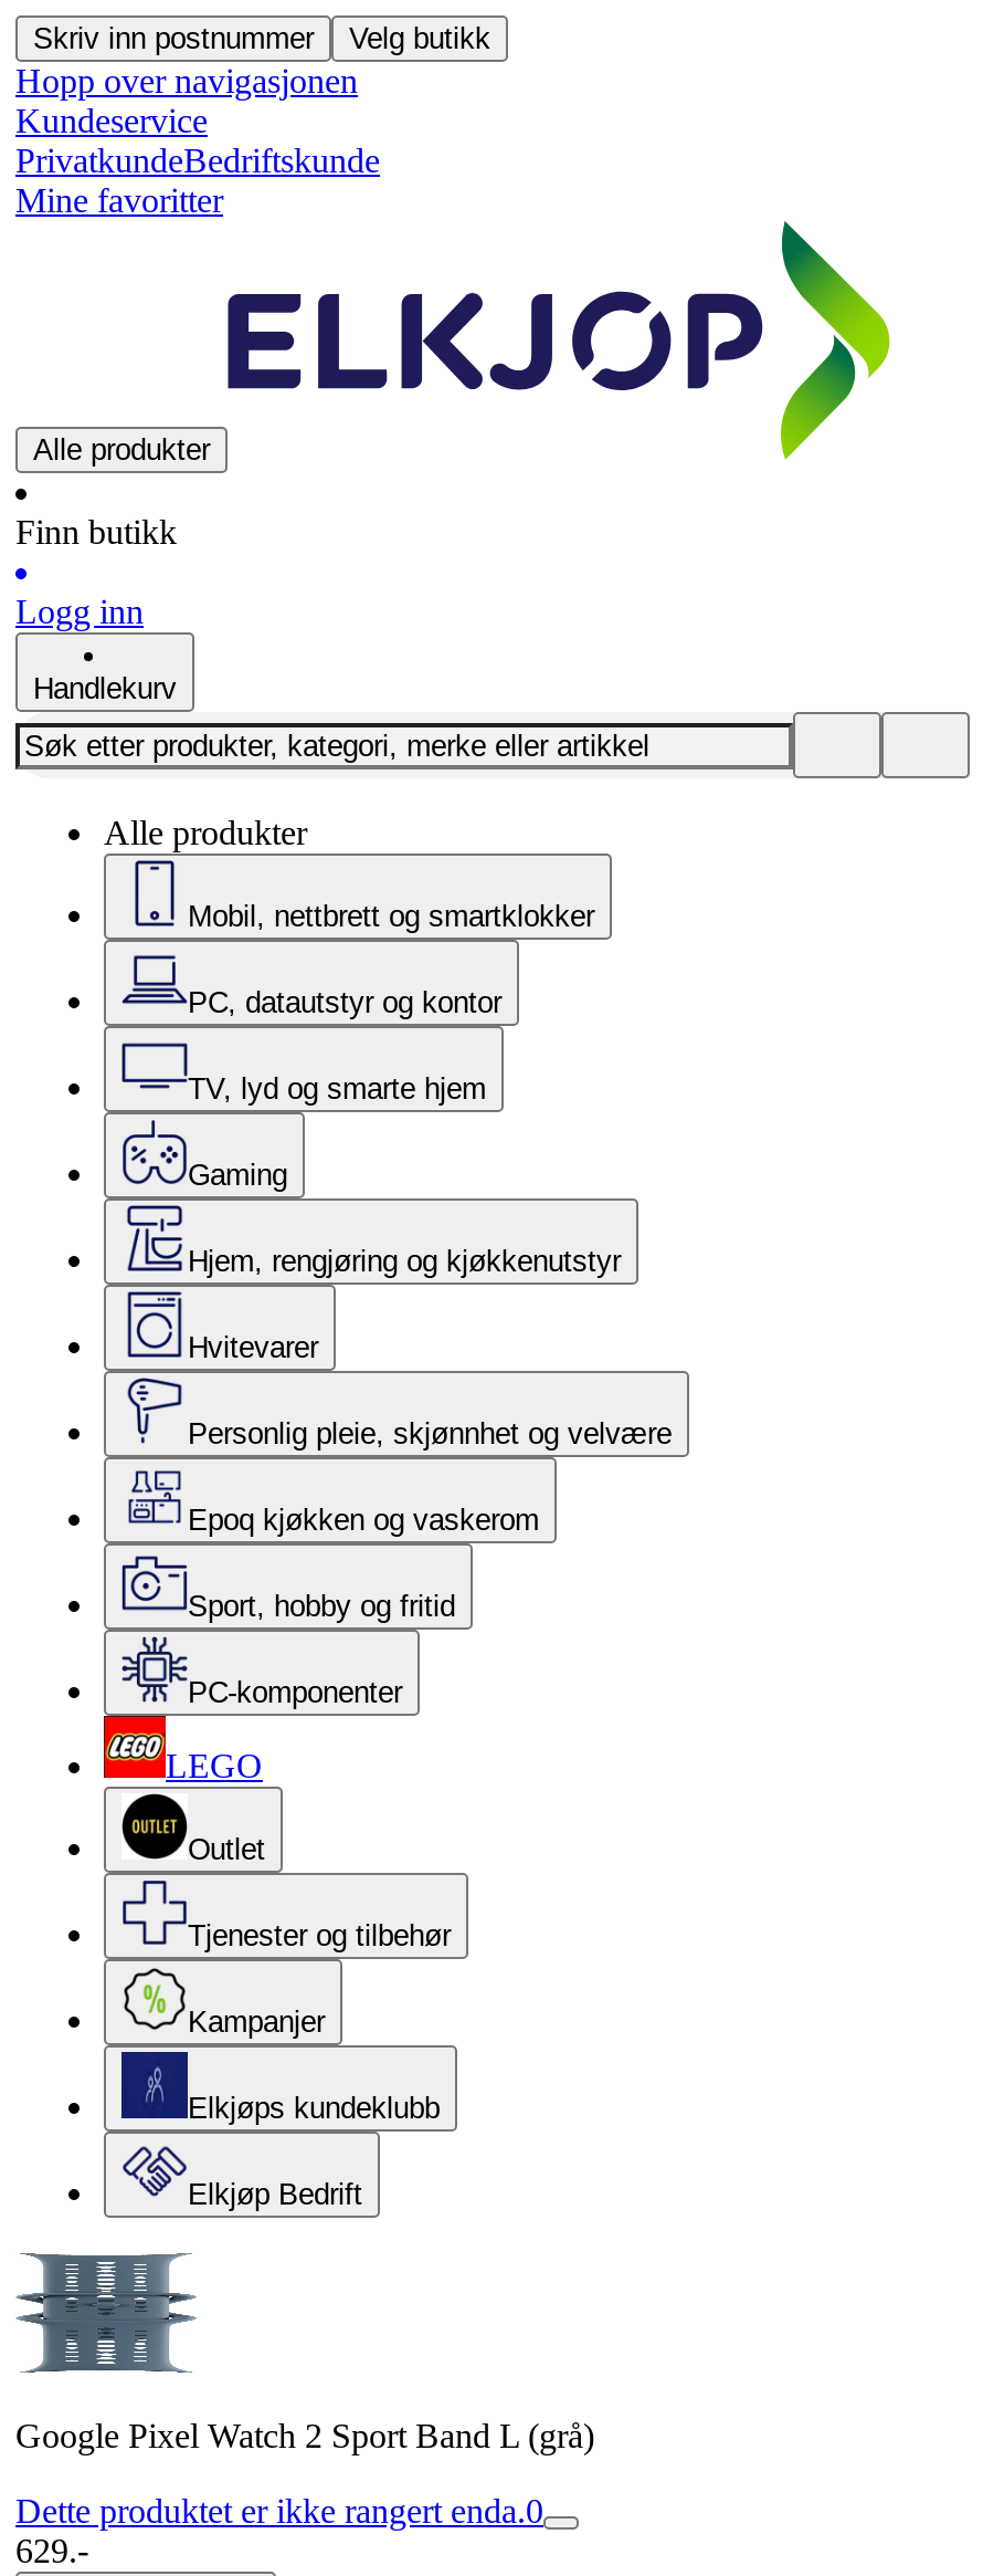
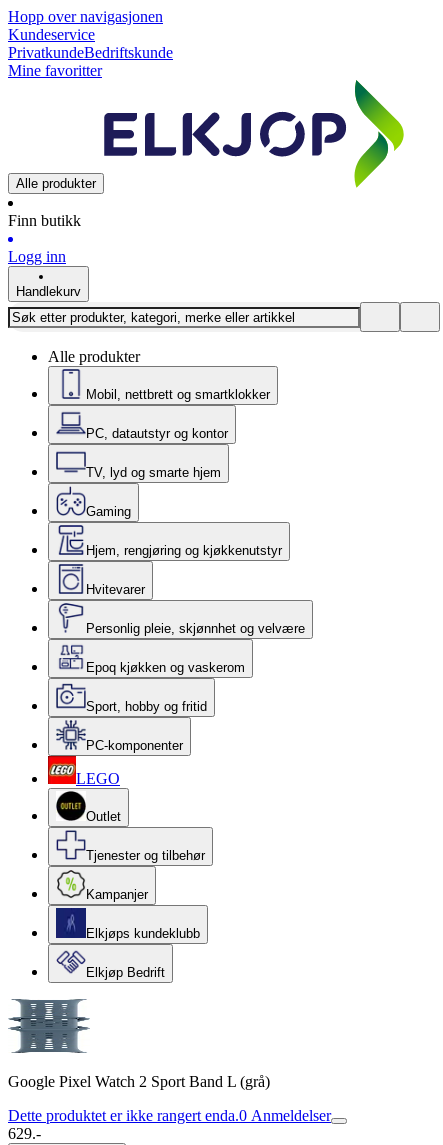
- Skriv inn postnummer
- Velg butikk

- Dette produktet er ikke rangert enda.0
+ Dette produktet er ikke rangert enda.0 Anmeldelser
